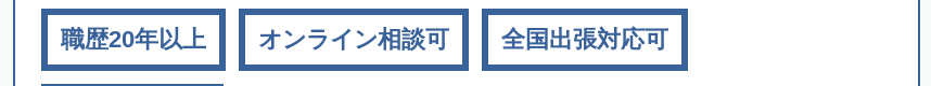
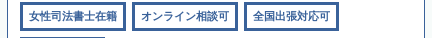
- 職歴20年以上
+ 女性司法書士在籍
